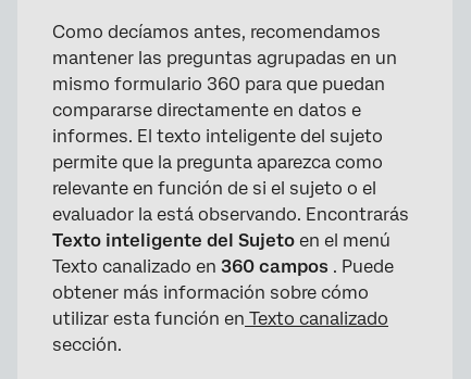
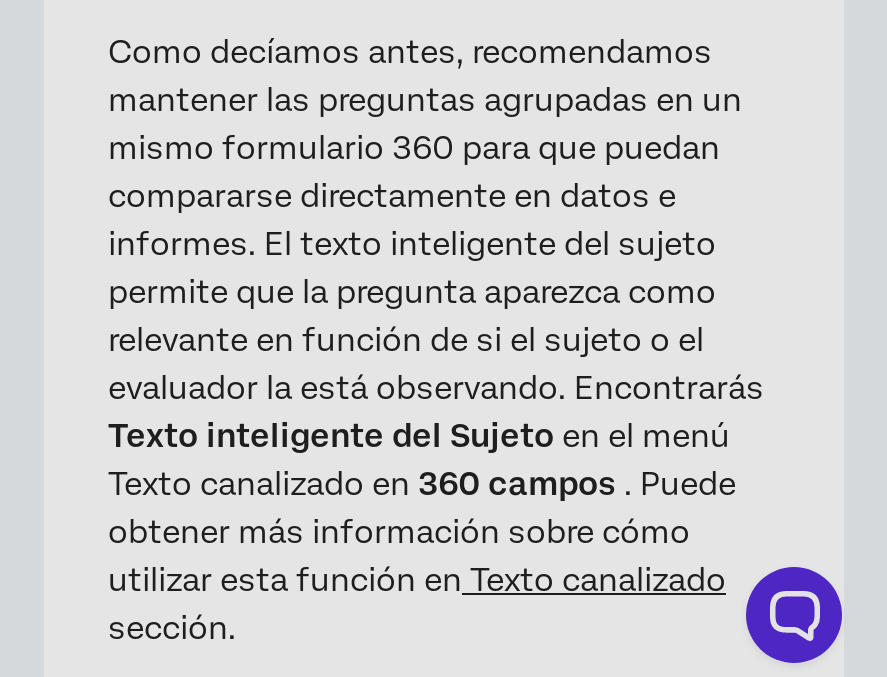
+ [image]
